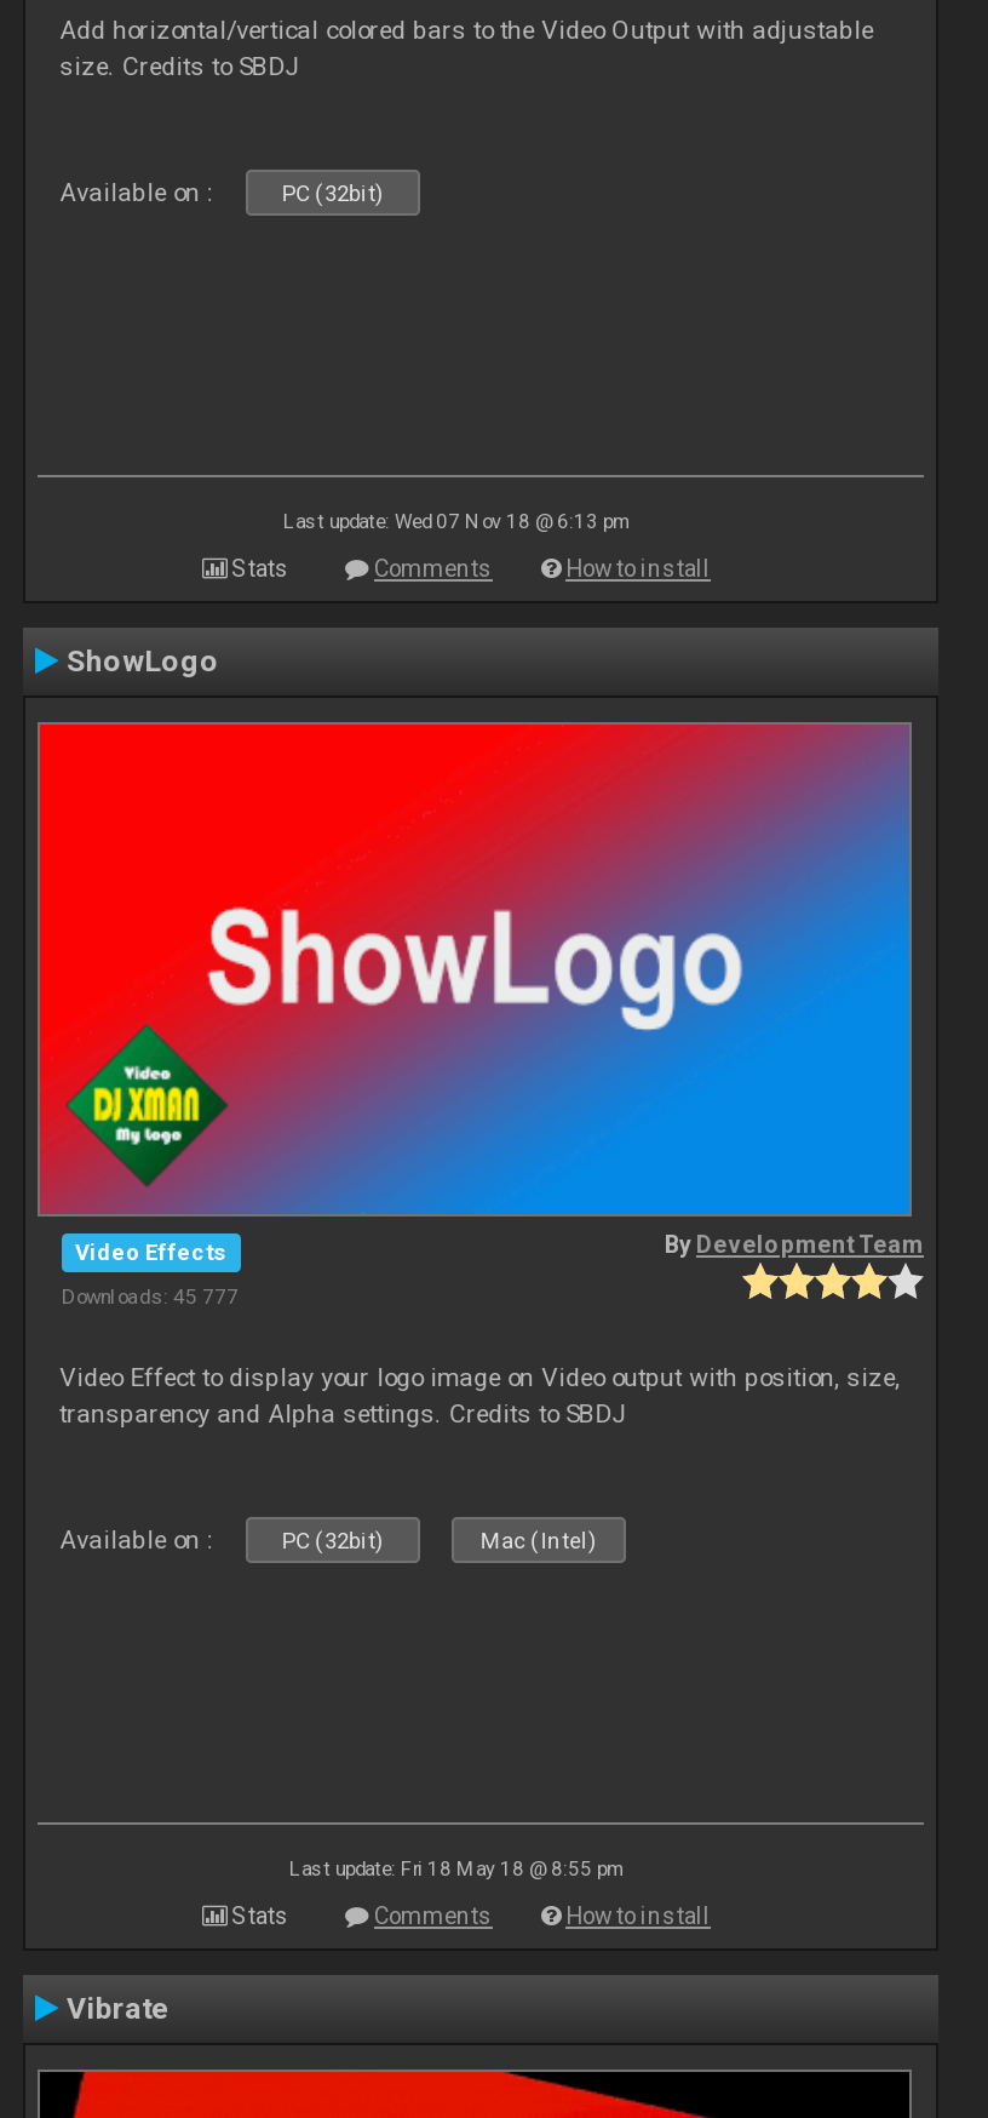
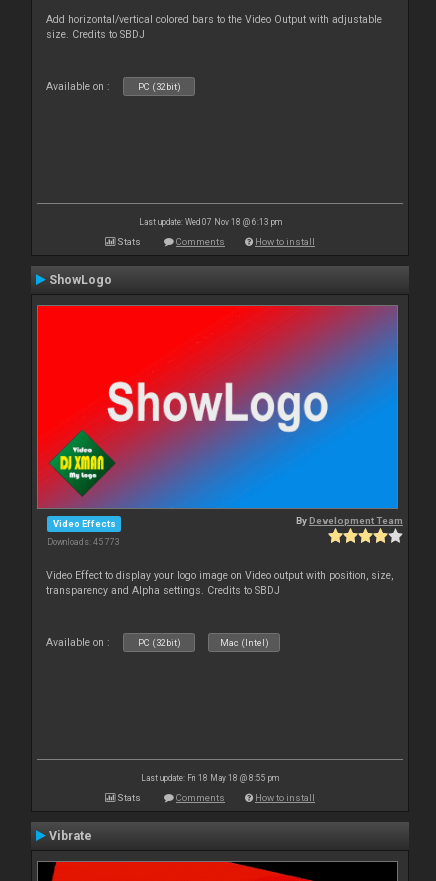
- Downloads: 45 777
+ Downloads: 45 773
